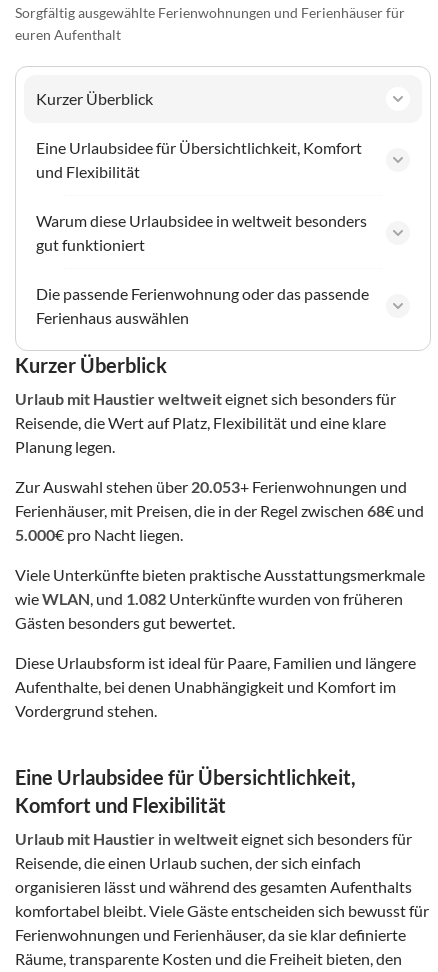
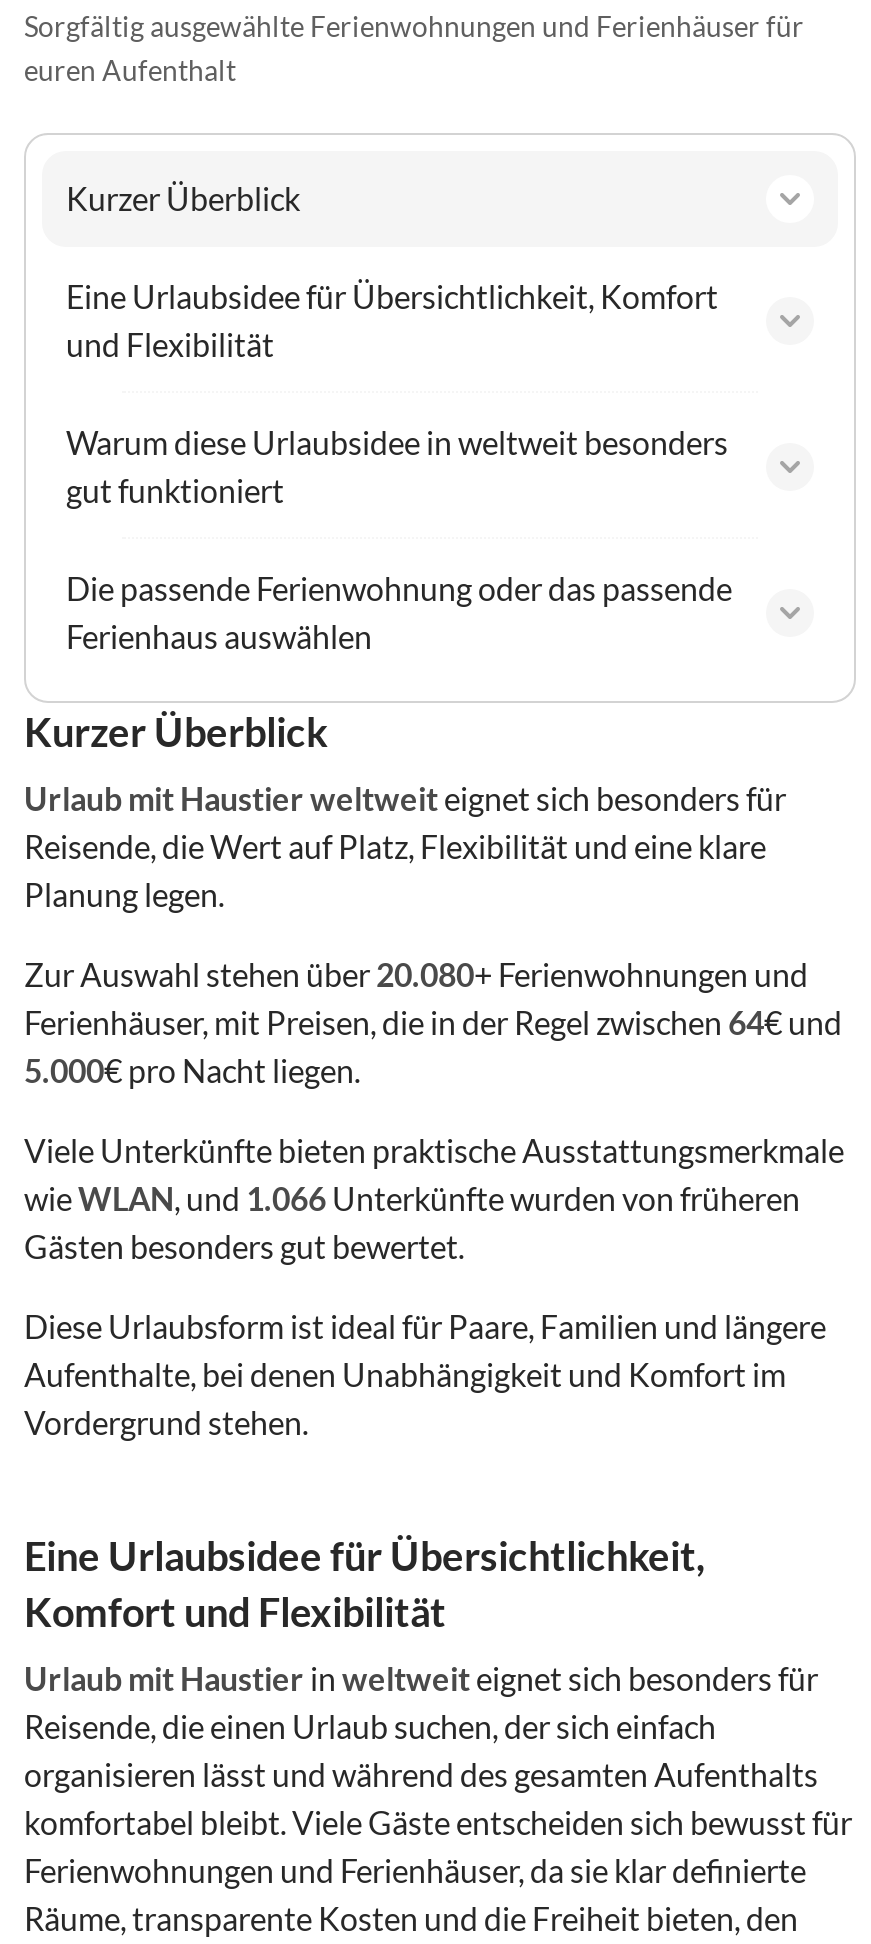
- Zur Auswahl stehen über 20.053+ Ferienwohnungen und
+ Zur Auswahl stehen über 20.080+ Ferienwohnungen und

- Ferienhäuser, mit Preisen, die in der Regel zwischen 68€ und
+ Ferienhäuser, mit Preisen, die in der Regel zwischen 64€ und

- wieWLAN, und 1.082 Unterkünfte wurden von früheren
+ wieWLAN, und 1.066 Unterkünfte wurden von früheren
